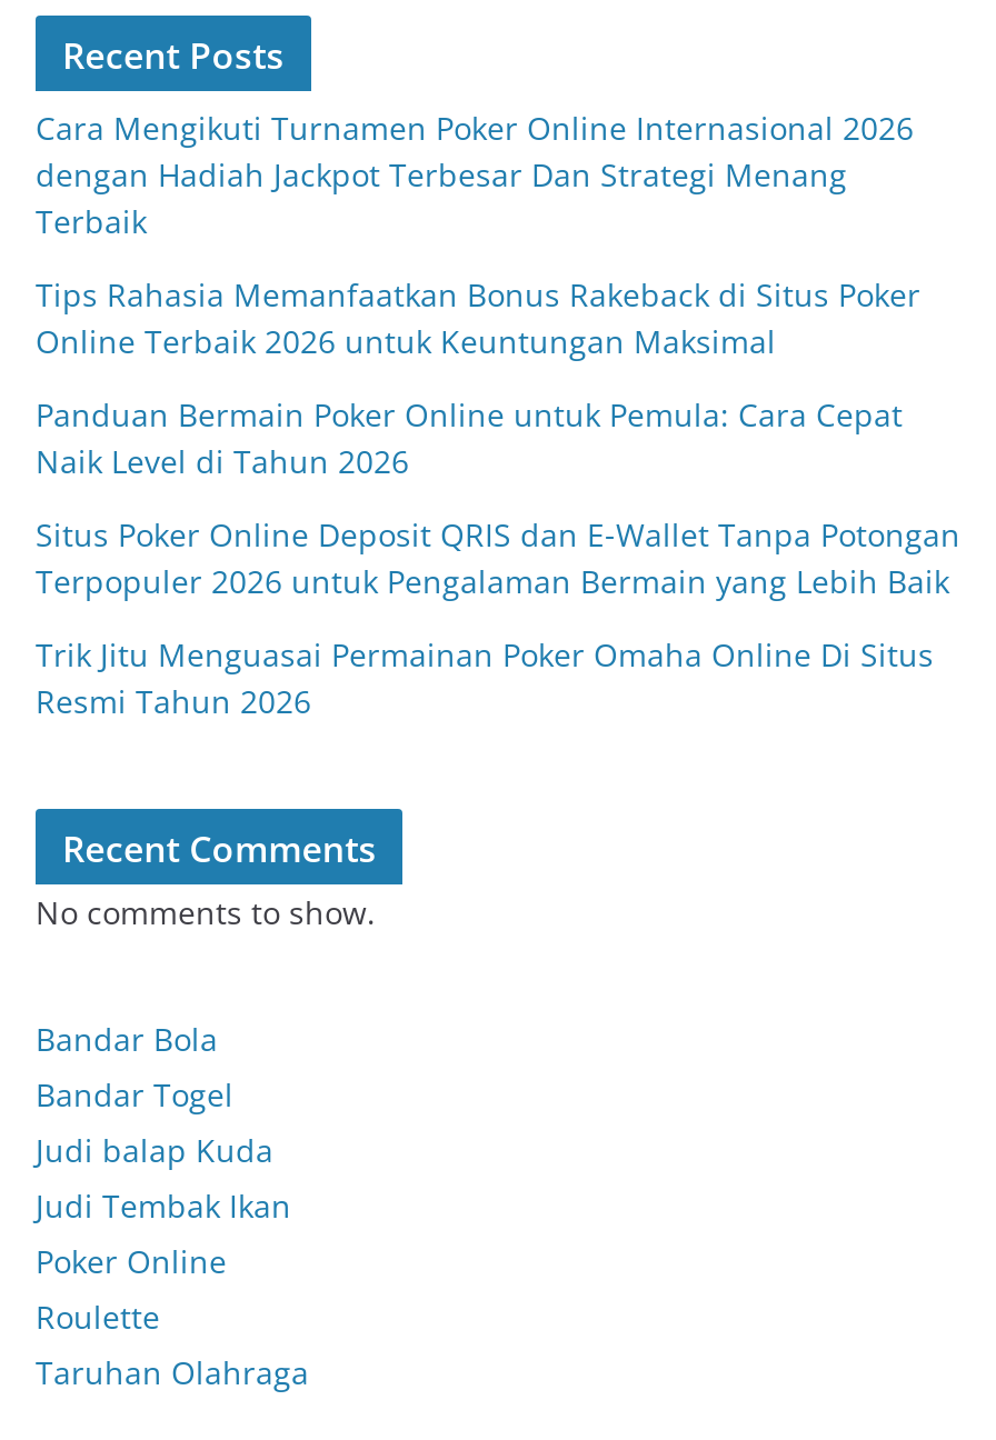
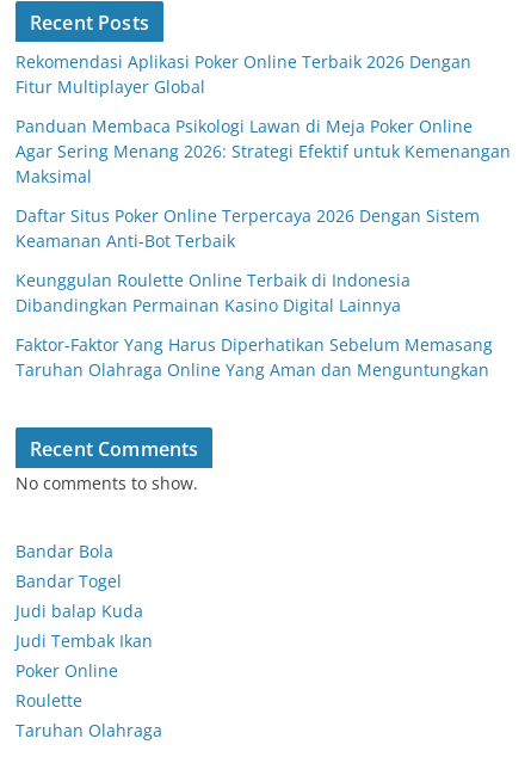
- Cara Mengikuti Turnamen Poker Online Internasional 2026
- dengan Hadiah Jackpot Terbesar Dan Strategi Menang
- Terbaik
+ Rekomendasi Aplikasi Poker Online Terbaik 2026 Dengan
+ Fitur Multiplayer Global

- Tips Rahasia Memanfaatkan Bonus Rakeback di Situs Poker
- Online Terbaik 2026 untuk Keuntungan Maksimal
+ Panduan Membaca Psikologi Lawan di Meja Poker Online
+ Agar Sering Menang 2026: Strategi Efektif untuk Kemenangan
+ Maksimal

- Panduan Bermain Poker Online untuk Pemula: Cara Cepat
- Naik Level di Tahun 2026
+ Daftar Situs Poker Online Terpercaya 2026 Dengan Sistem
+ Keamanan Anti-Bot Terbaik

- Situs Poker Online Deposit QRIS dan E-Wallet Tanpa Potongan
- Terpopuler 2026 untuk Pengalaman Bermain yang Lebih Baik
+ Keunggulan Roulette Online Terbaik di Indonesia
+ Dibandingkan Permainan Kasino Digital Lainnya

- Trik Jitu Menguasai Permainan Poker Omaha Online Di Situs
- Resmi Tahun 2026
+ Faktor-Faktor Yang Harus Diperhatikan Sebelum Memasang
+ Taruhan Olahraga Online Yang Aman dan Menguntungkan
